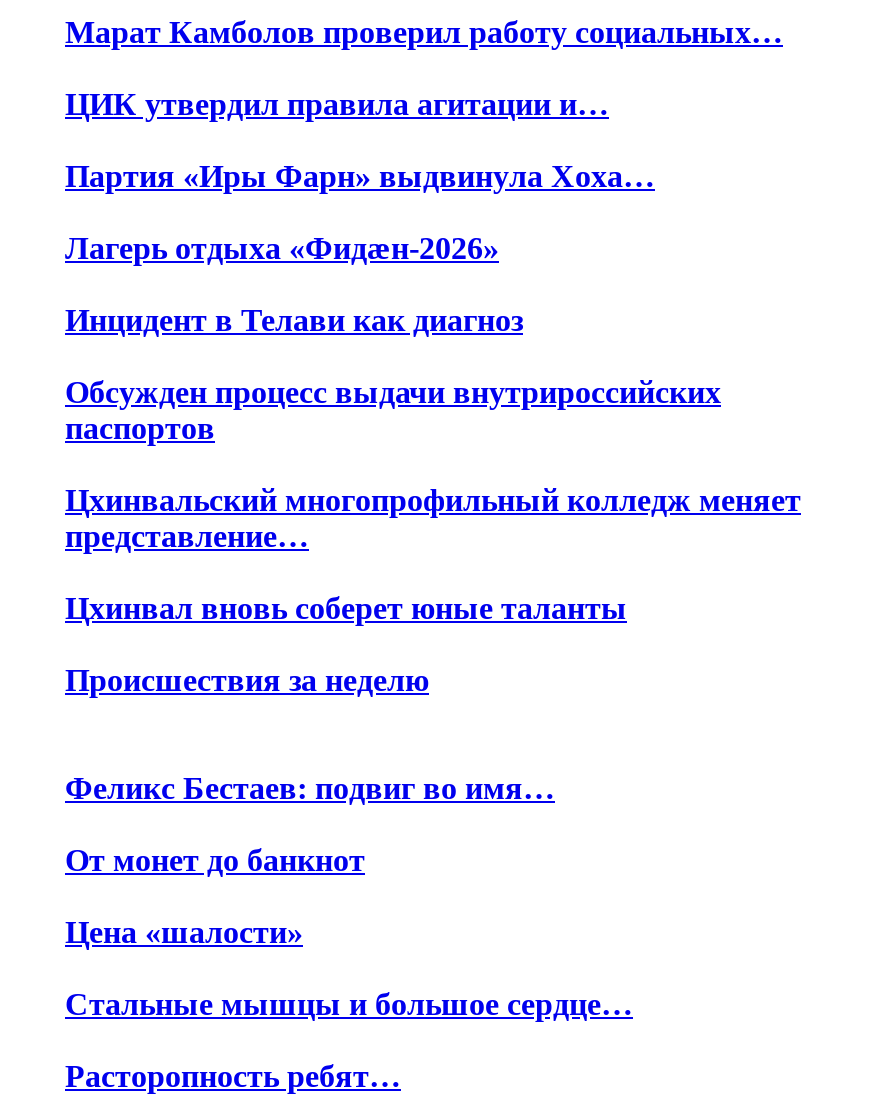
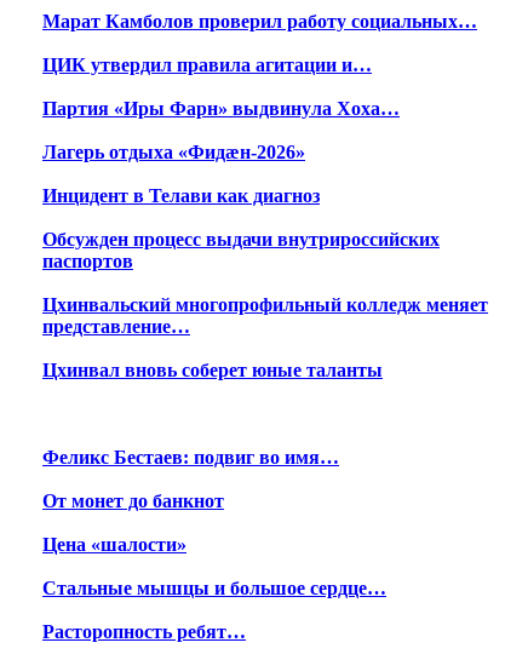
- Происшествия за неделю
